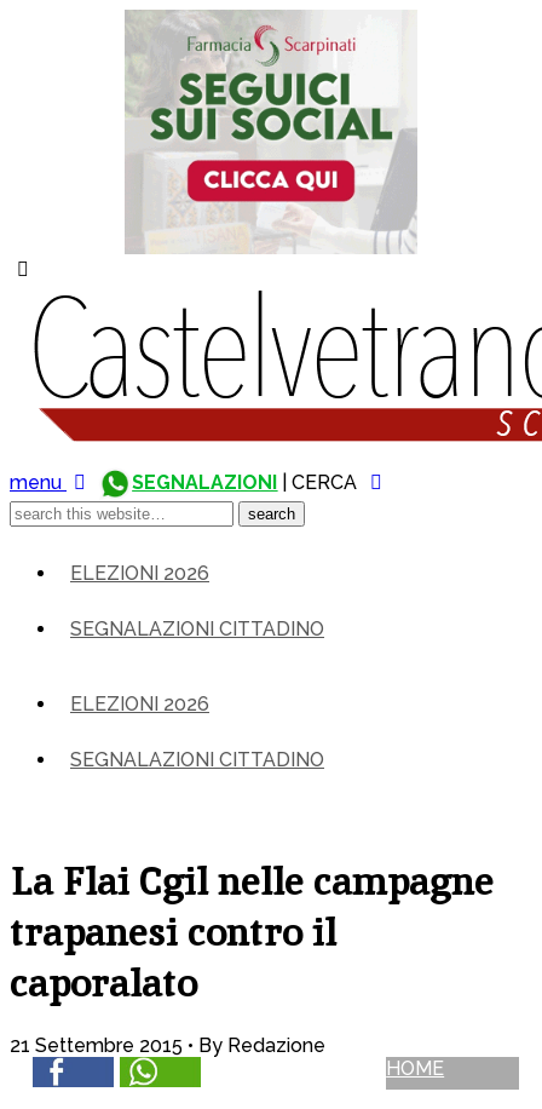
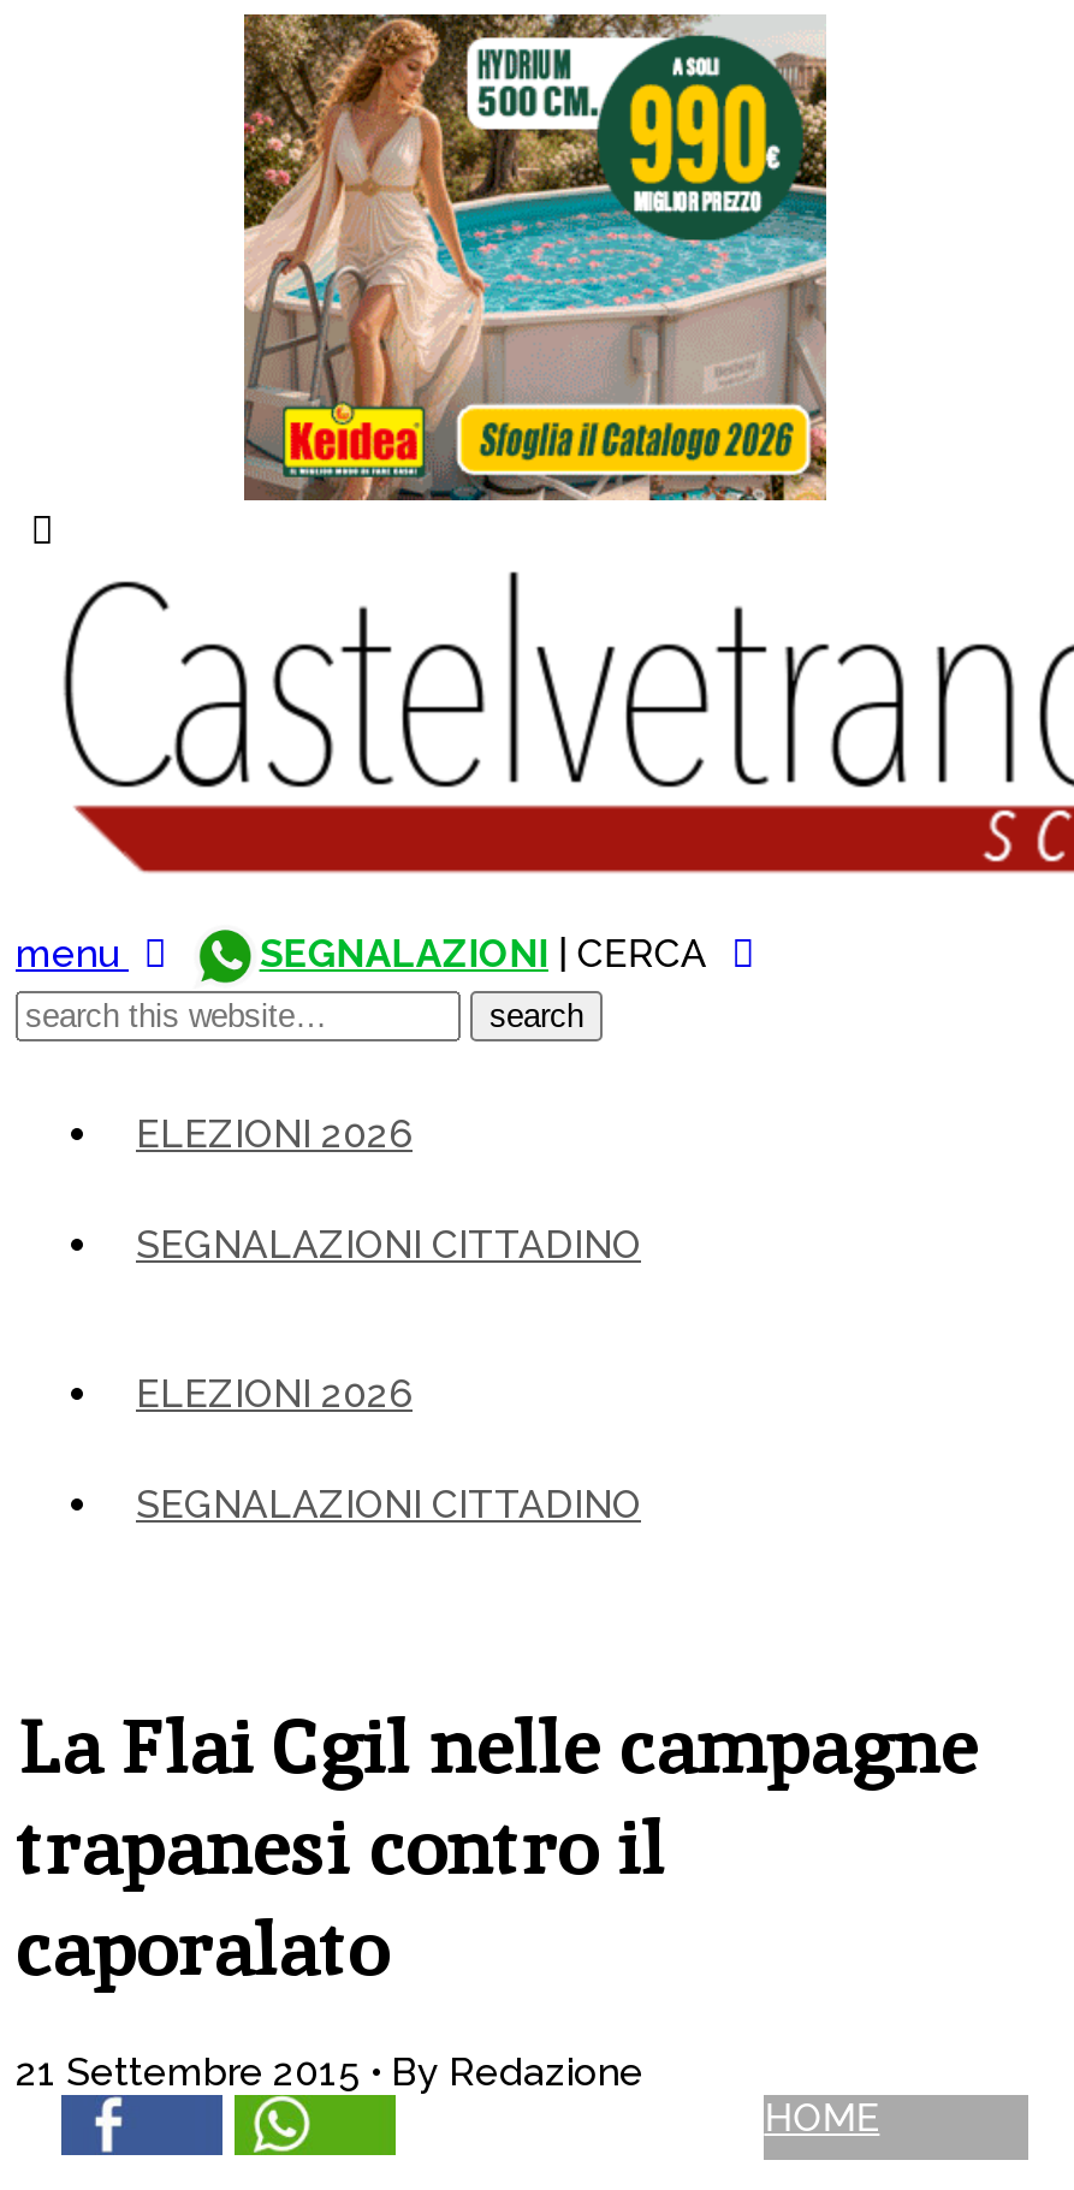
- [image]
+ [image]
